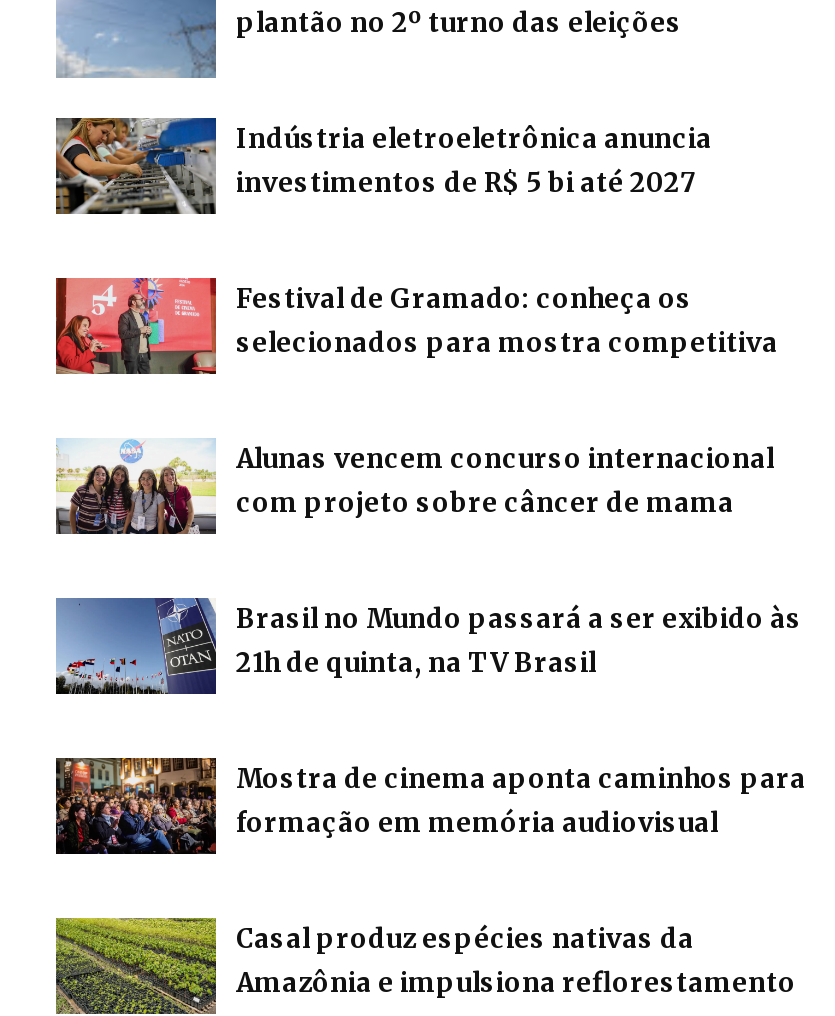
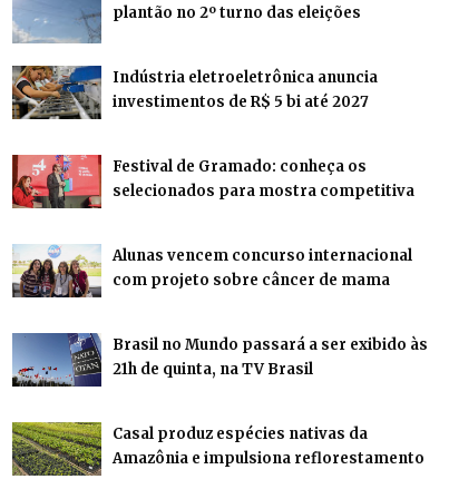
- [image]
- Mostra de cinema aponta caminhos para
- formação em memória audiovisual
